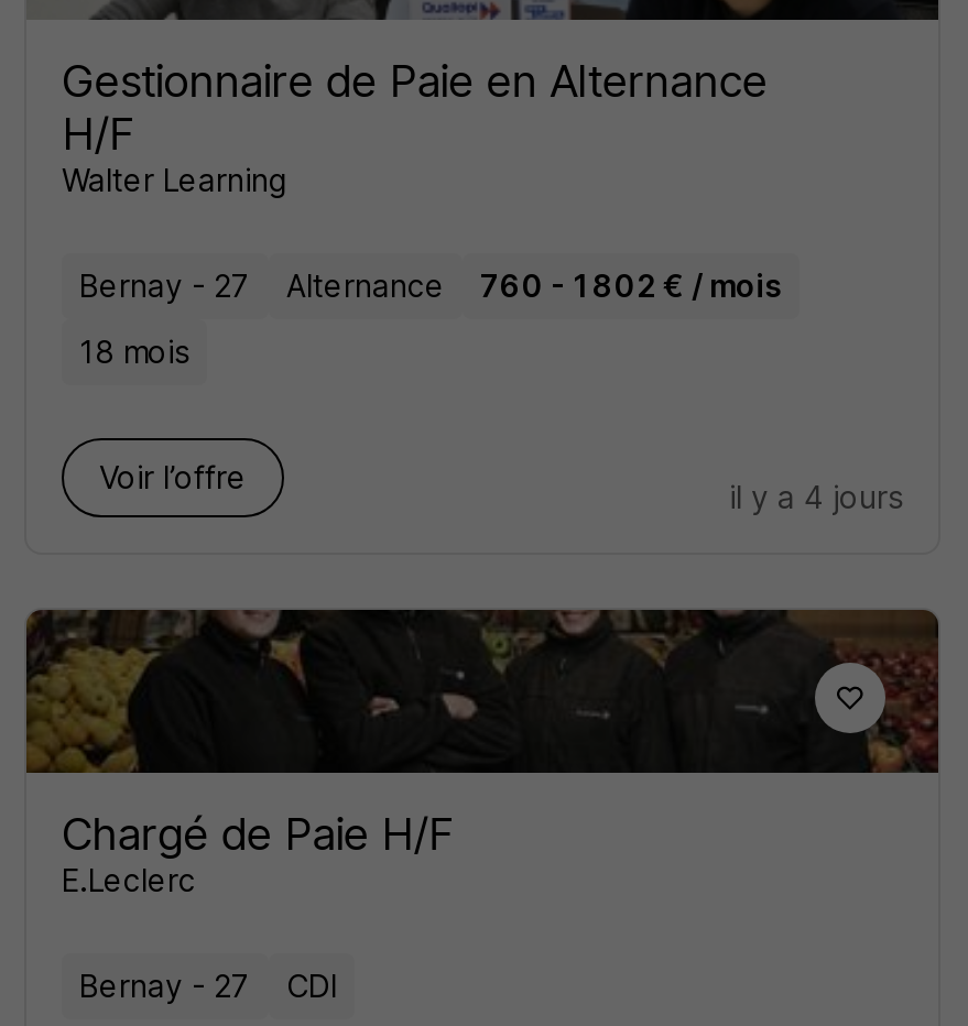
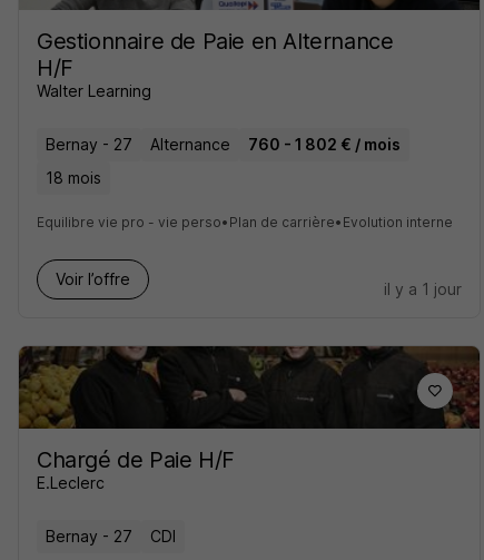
+ Equilibre vie pro - vie perso• Plan de carrière• Evolution interne

- il y a 4 jours
+ il y a 1 jour
